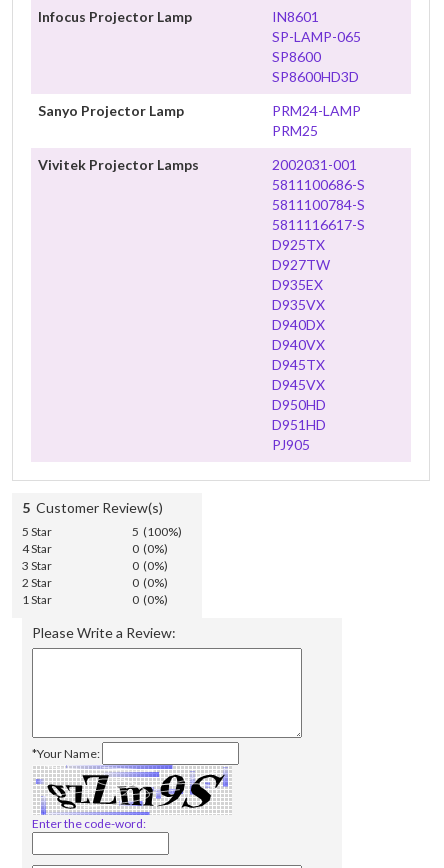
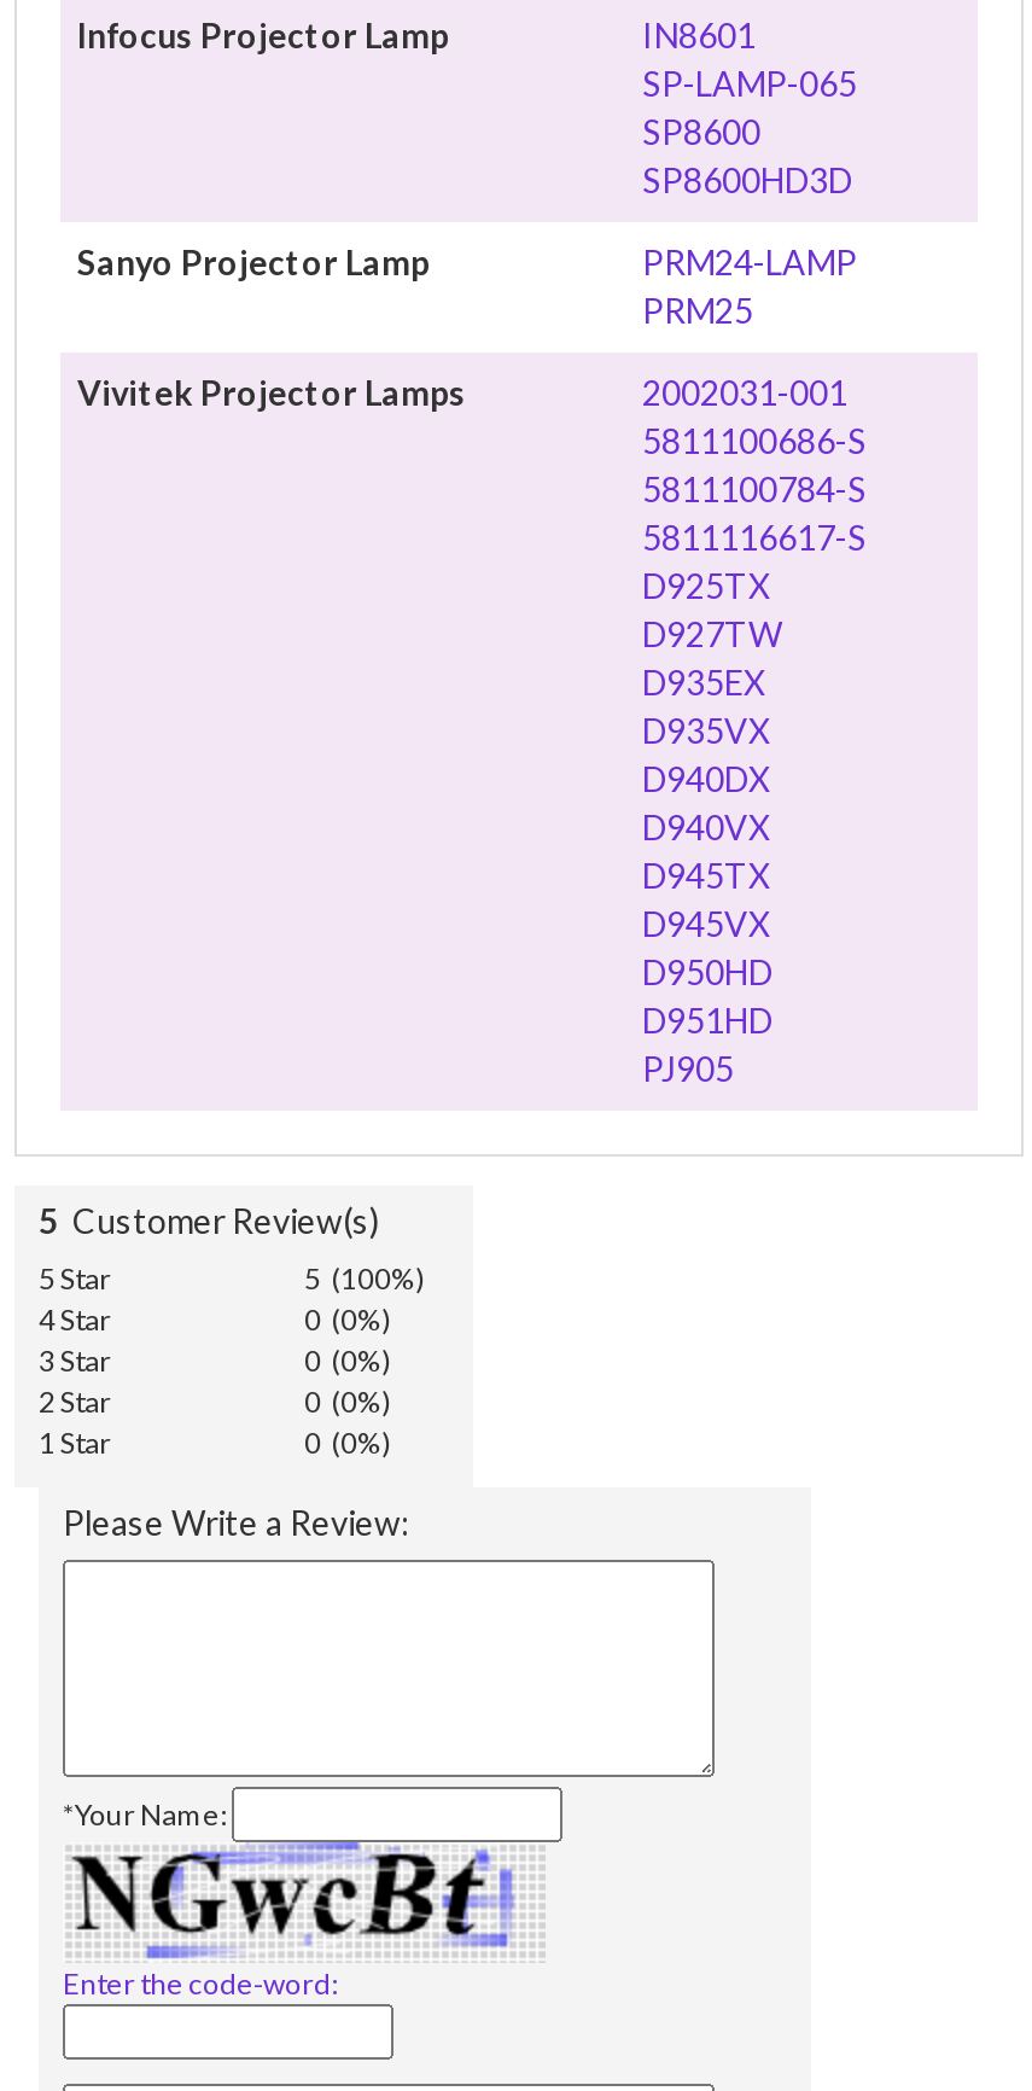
- [image]
+ [image]
